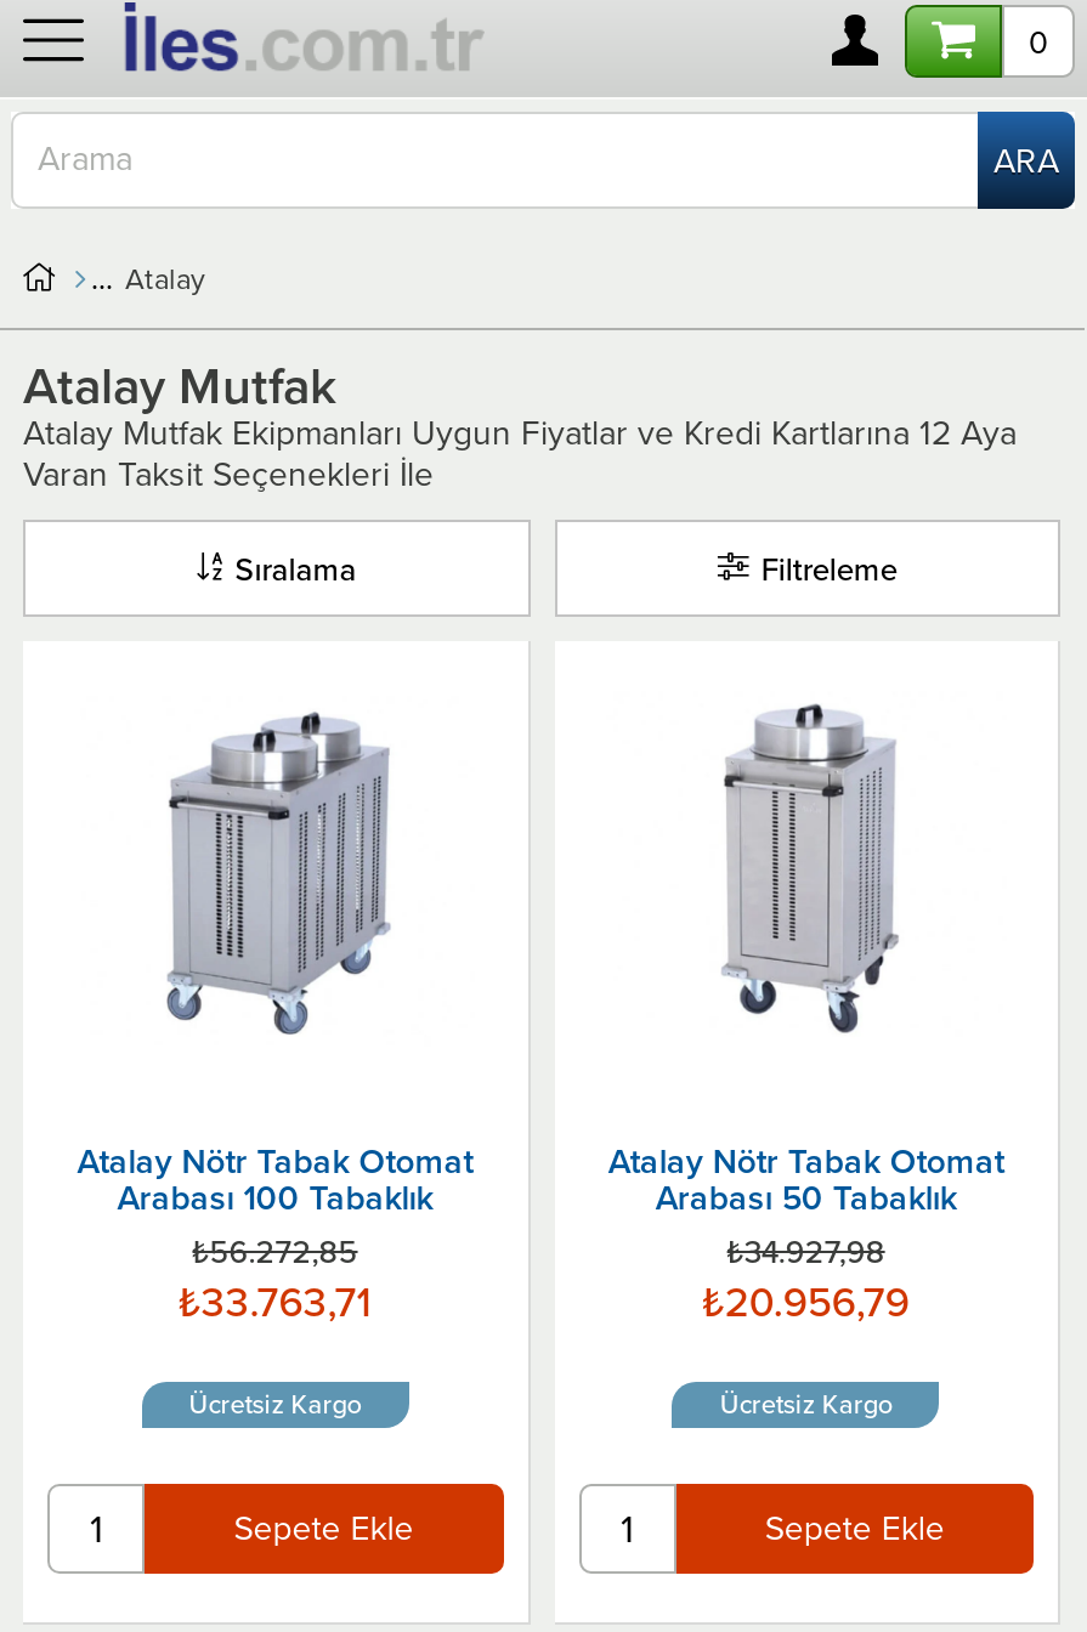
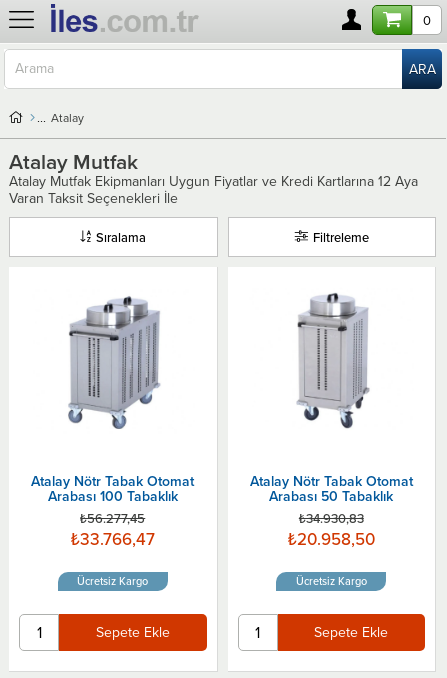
- ₺56.272,85
+ ₺56.277,45

- ₺34.927,98
+ ₺34.930,83

- ₺33.763,71
+ ₺33.766,47

- ₺20.956,79
+ ₺20.958,50
